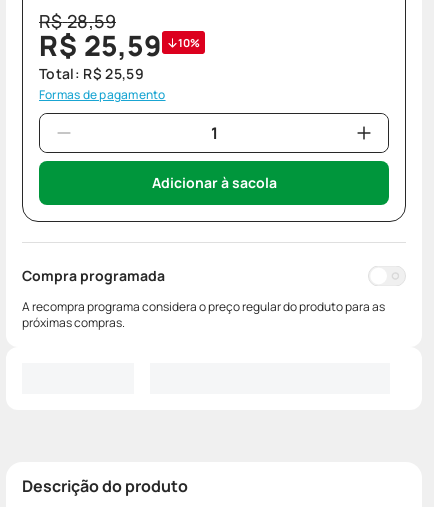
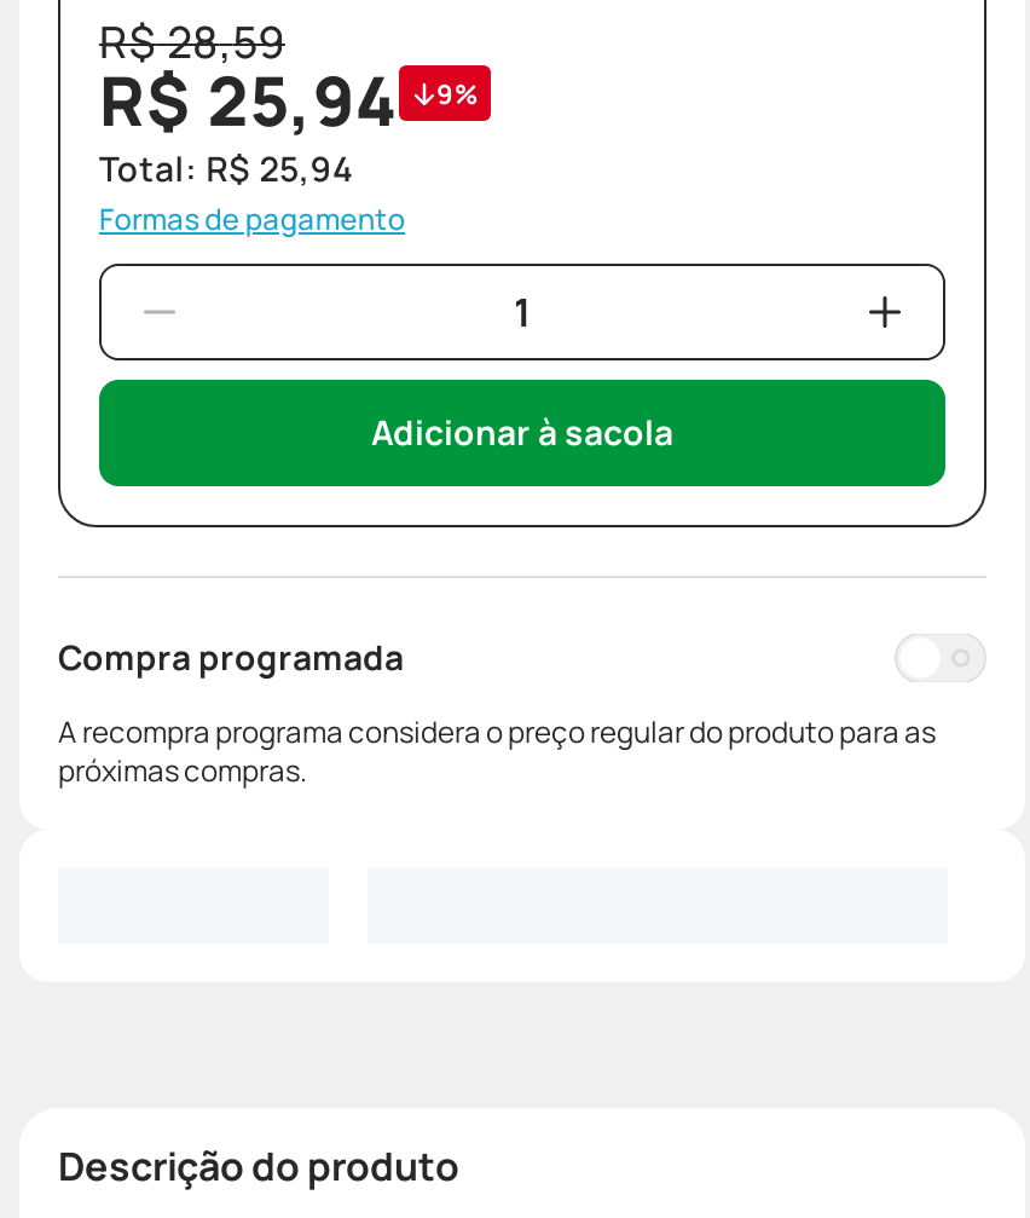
- R$ 25,59
+ R$ 25,94

- 10%
+ 9%

- Total: R$ 25,59
+ Total: R$ 25,94
